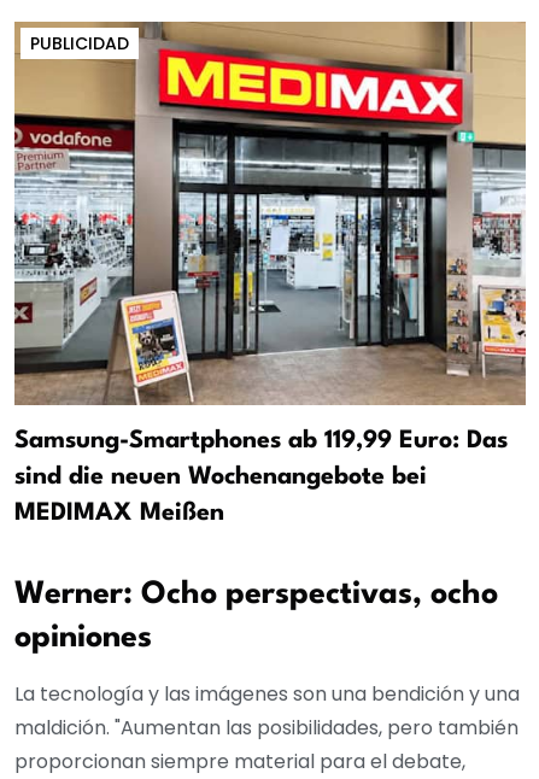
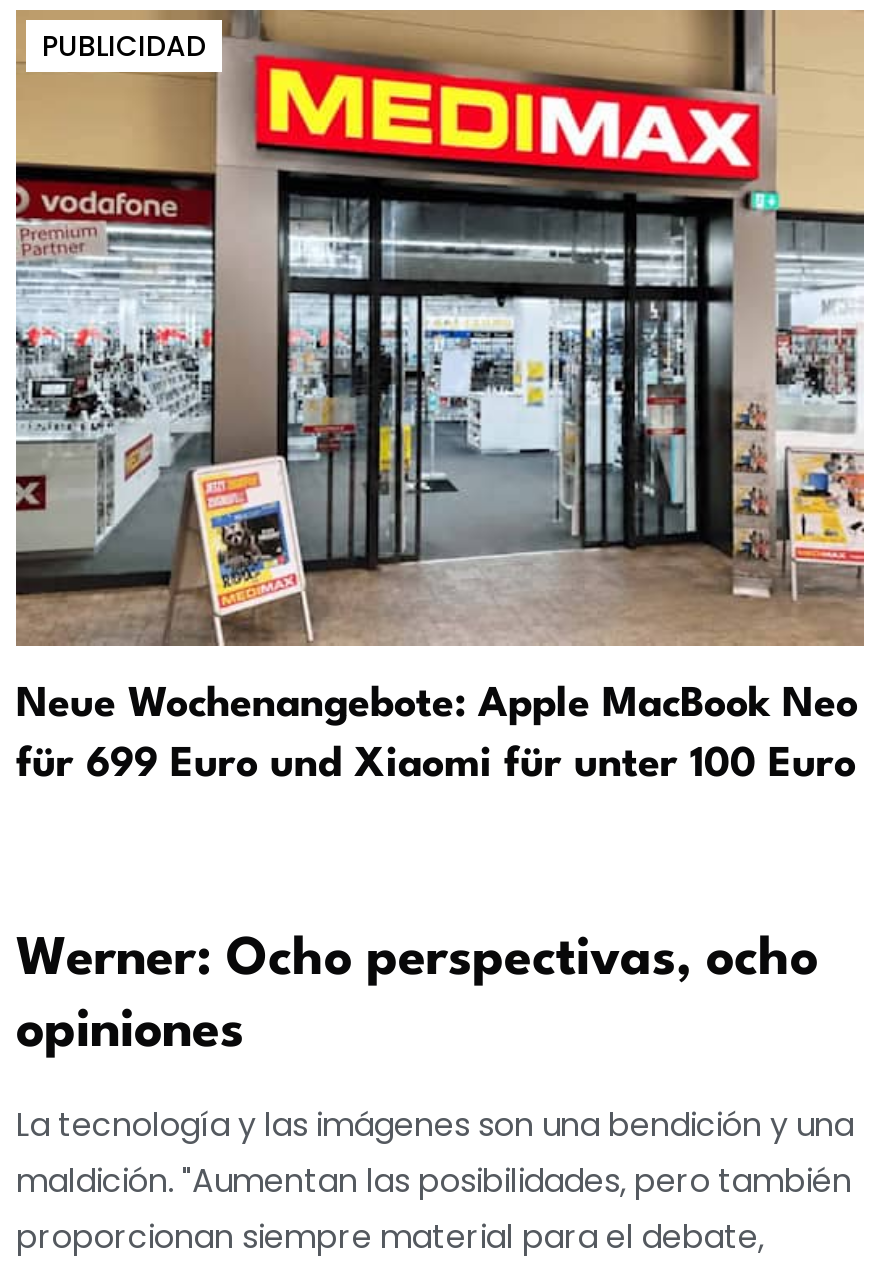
- Samsung-Smartphones ab 119,99 Euro: Das
- sind die neuen Wochenangebote bei
- MEDIMAX Meißen
+ Neue Wochenangebote: Apple MacBook Neo
+ für 699 Euro und Xiaomi für unter 100 Euro
